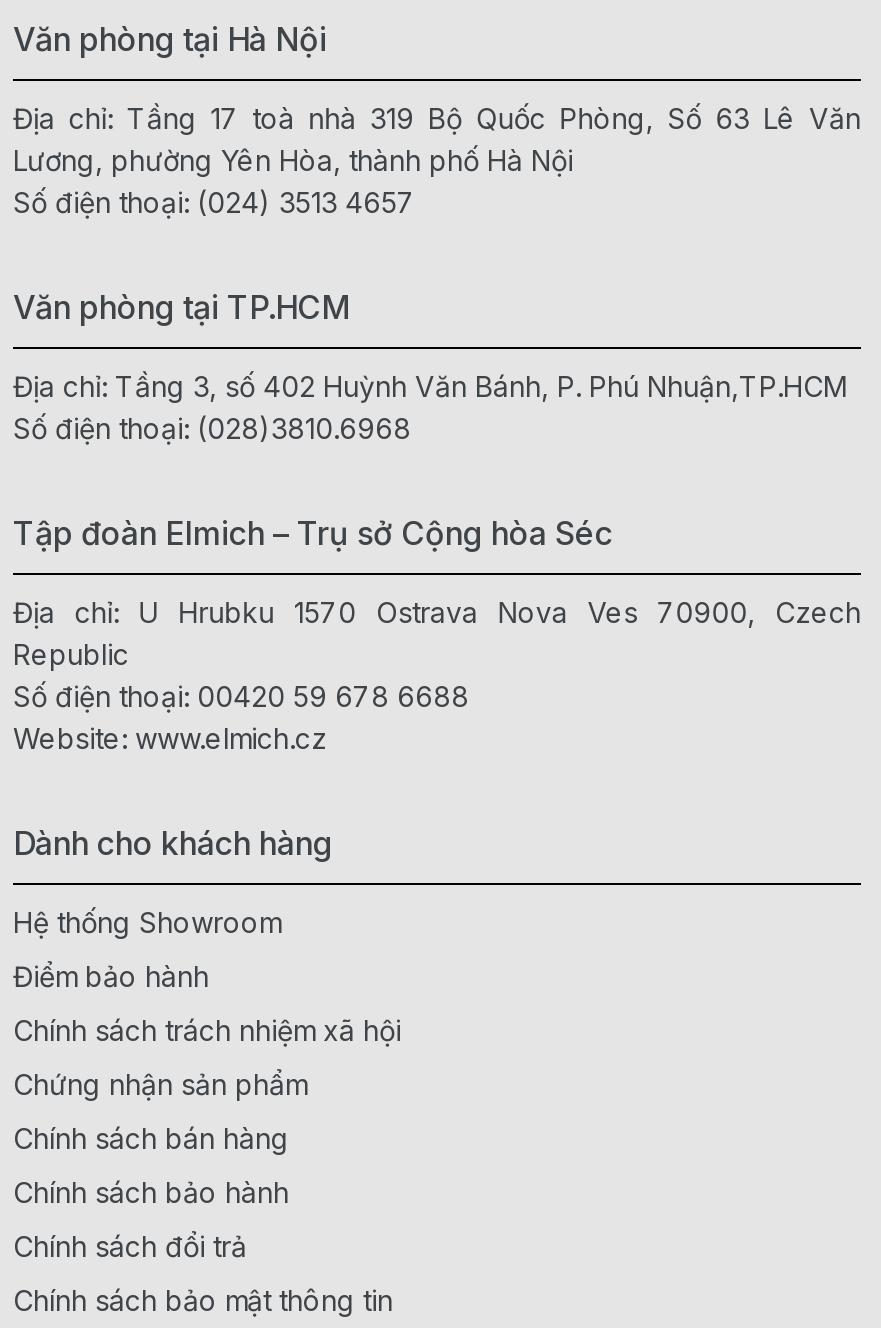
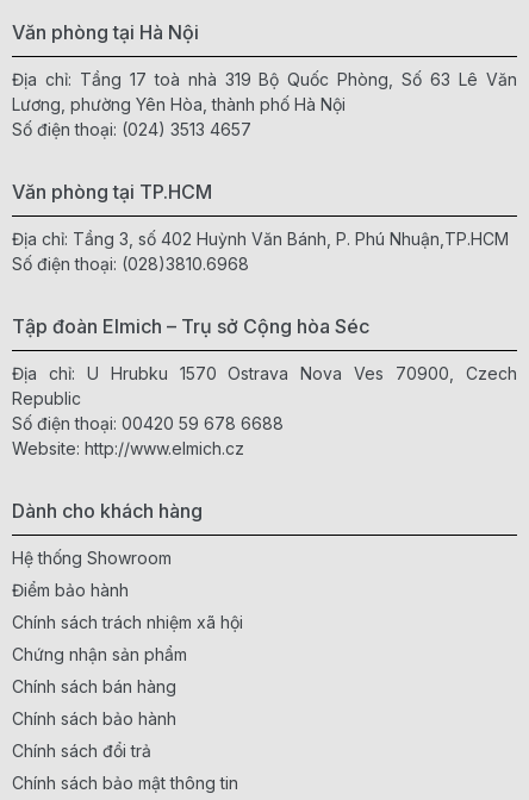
- Website: www.elmich.cz
+ Website: http://www.elmich.cz
